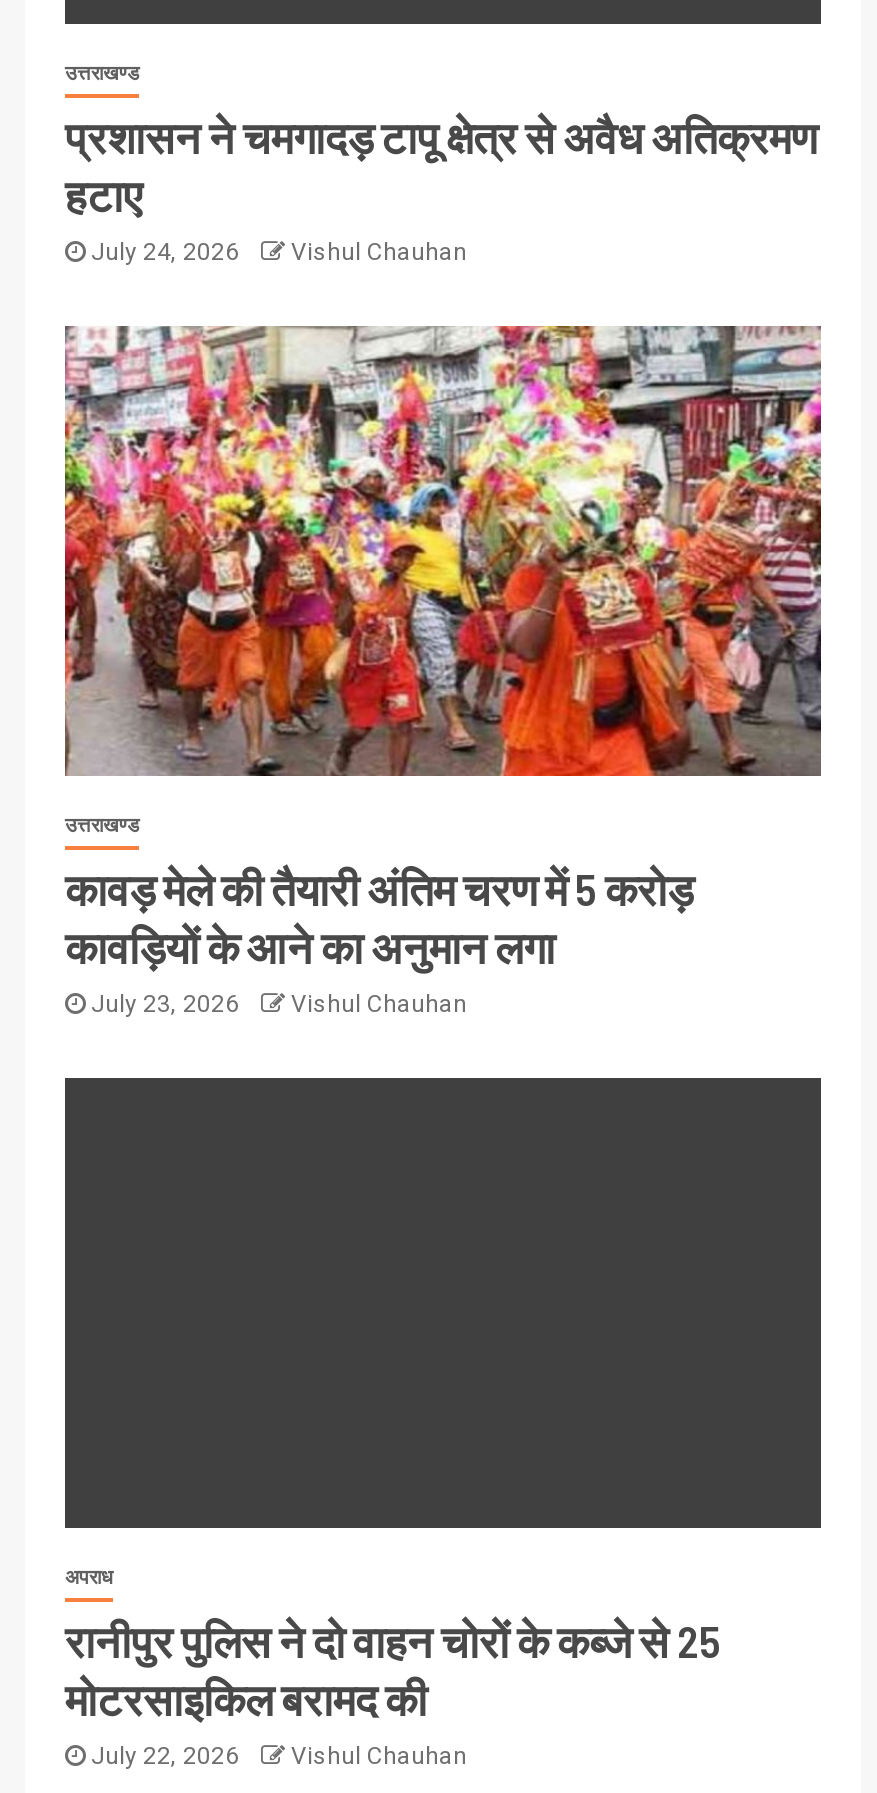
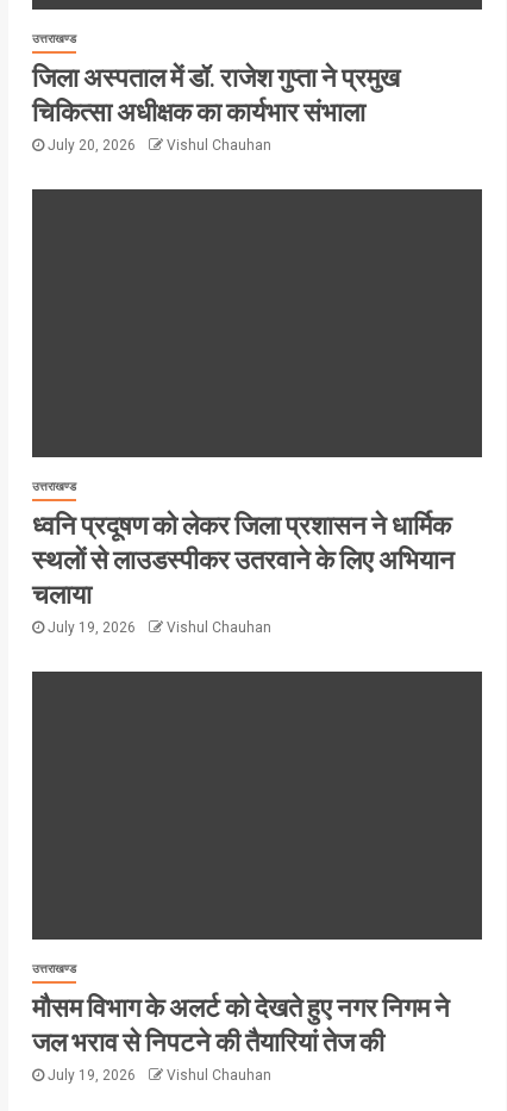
- प्रशासन ने चमगादड़ टापू क्षेत्र से अवैध अतिक्रमण
- हटाए
- July 24, 2026
+ जिला अस्पताल में डॉ. राजेश गुप्ता ने प्रमुख
+ चिकित्सा अधीक्षक का कार्यभार संभाला
+ July 20, 2026

- [image]

- कावड़ मेले की तैयारी अंतिम चरण में 5 करोड़
- कावड़ियों के आने का अनुमान लगा
- July 23, 2026
+ ध्वनि प्रदूषण को लेकर जिला प्रशासन ने धार्मिक
+ स्थलों से लाउडस्पीकर उतरवाने के लिए अभियान
+ चलाया
+ July 19, 2026

- अपराध
+ उत्तराखण्ड

- रानीपुर पुलिस ने दो वाहन चोरों के कब्जे से 25
- मोटरसाइकिल बरामद की
- July 22, 2026
+ मौसम विभाग के अलर्ट को देखते हुए नगर निगम ने
+ जल भराव से निपटने की तैयारियां तेज की
+ July 19, 2026
